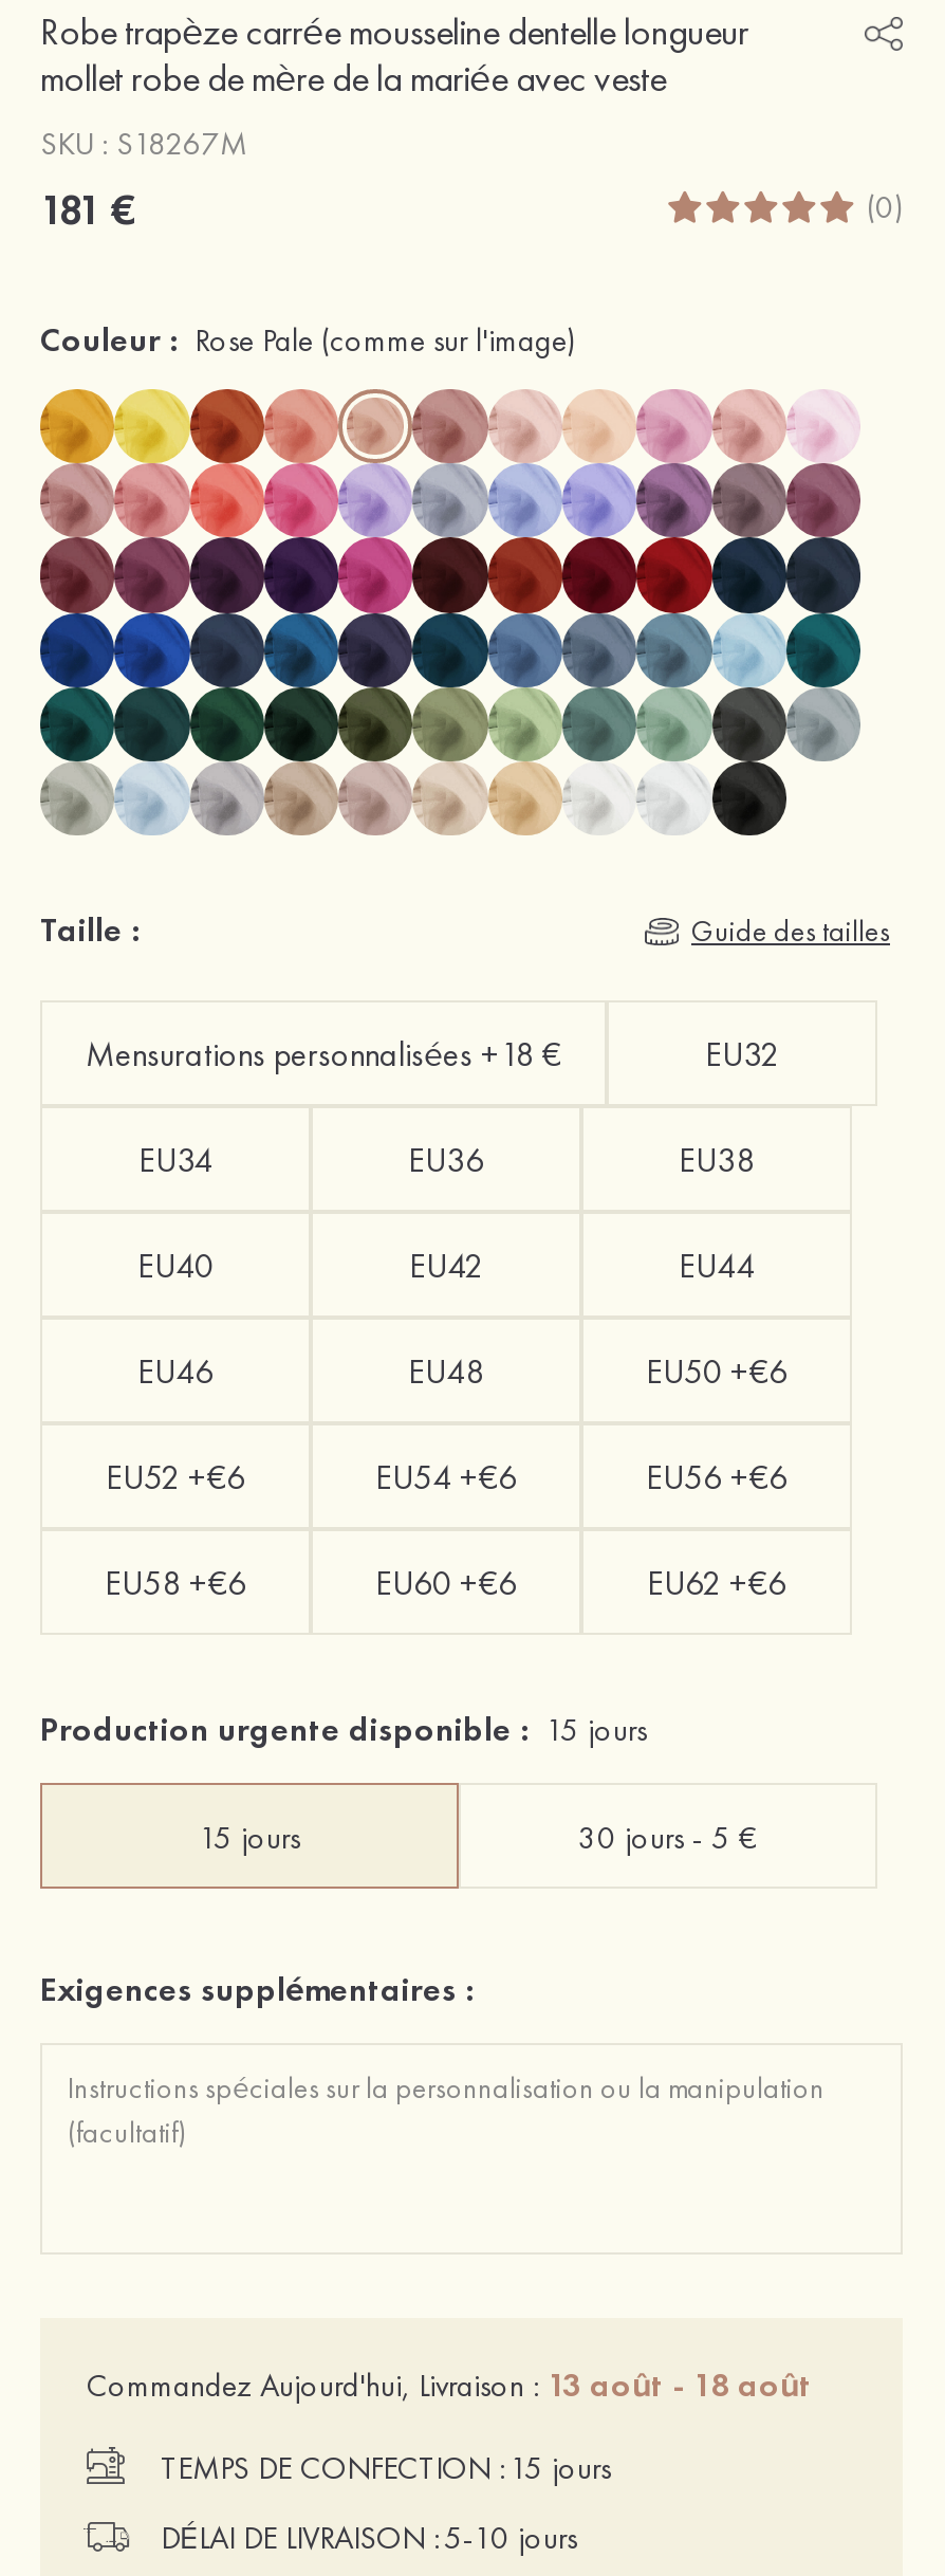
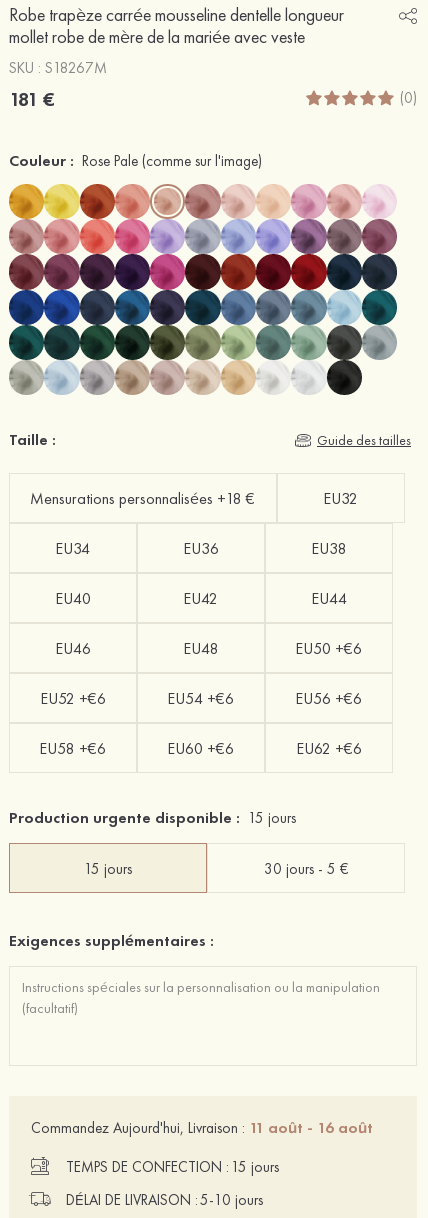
- Commandez Aujourd'hui, Livraison : 13 août - 18 août
+ Commandez Aujourd'hui, Livraison : 11 août - 16 août
